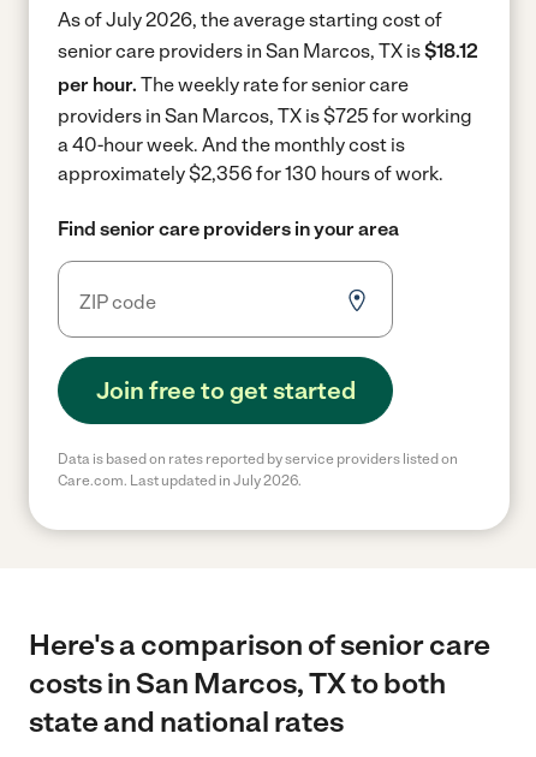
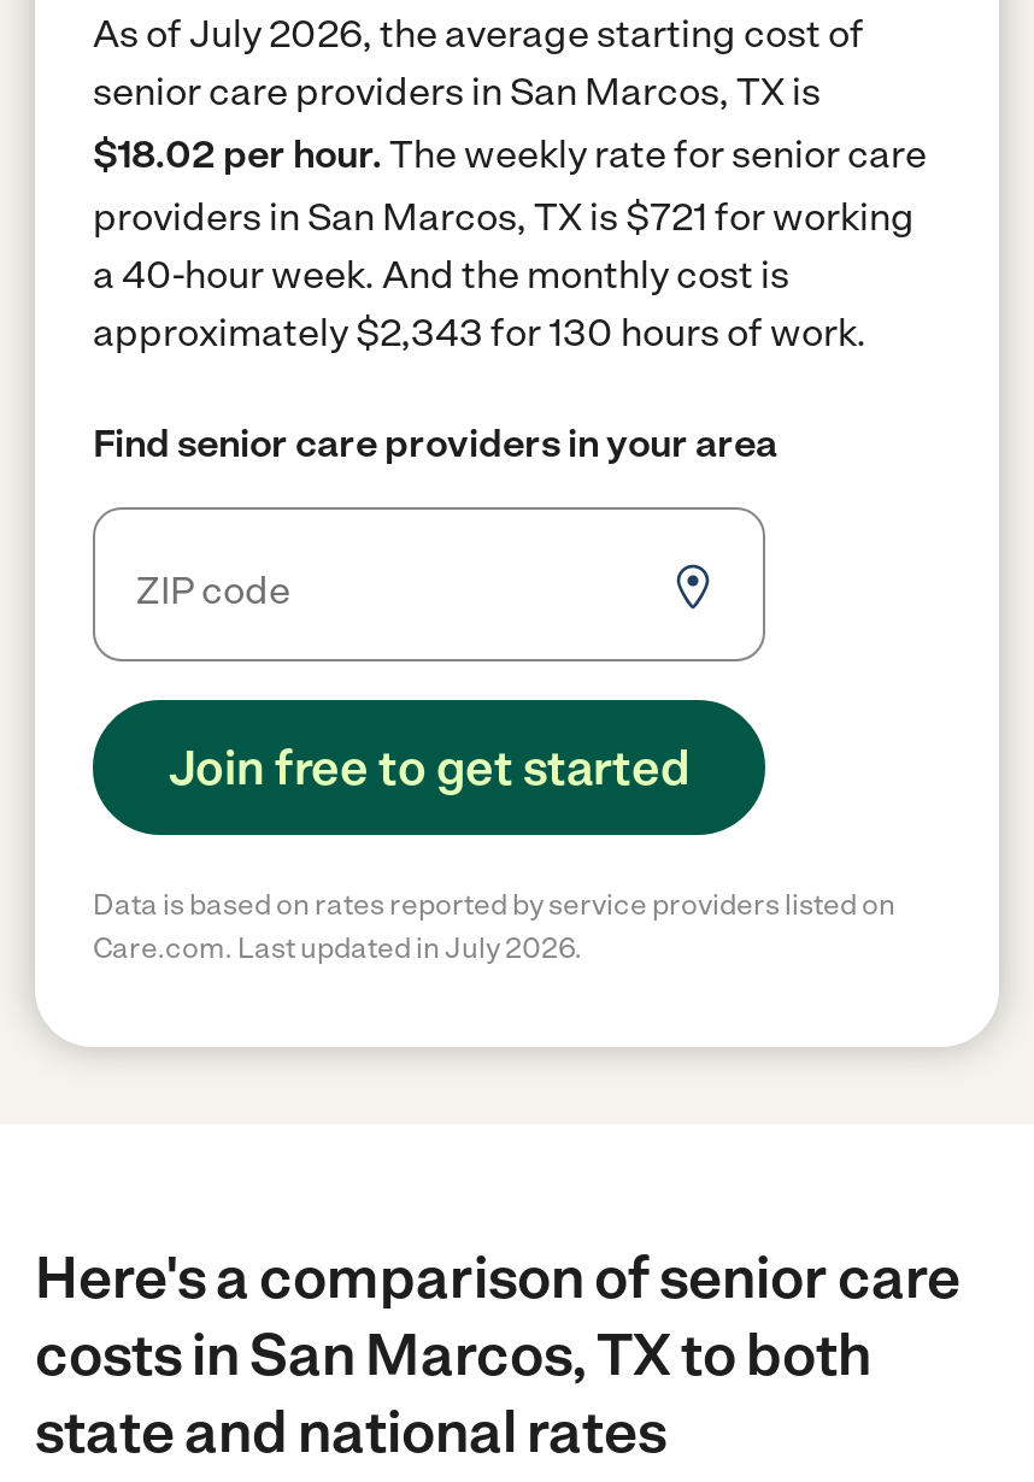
- senior care providers in San Marcos, TX is $18.12
- per hour. The weekly rate for senior care
- providers in San Marcos, TX is $725 for working
+ senior care providers in San Marcos, TX is
+ $18.02 per hour. The weekly rate for senior care
+ providers in San Marcos, TX is $721 for working

- approximately $2,356 for 130 hours of work.
+ approximately $2,343 for 130 hours of work.
